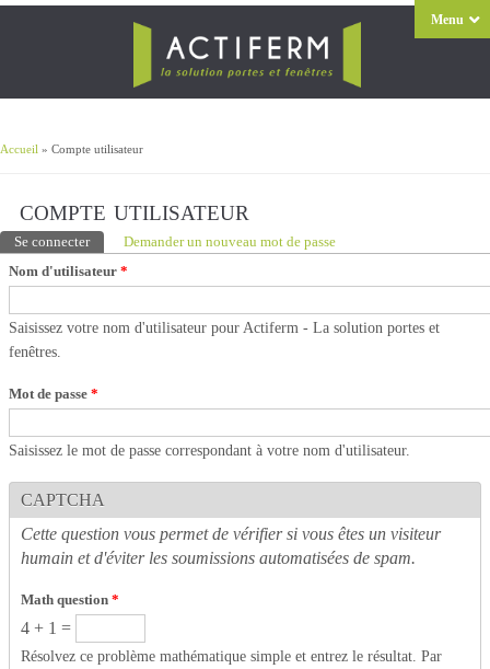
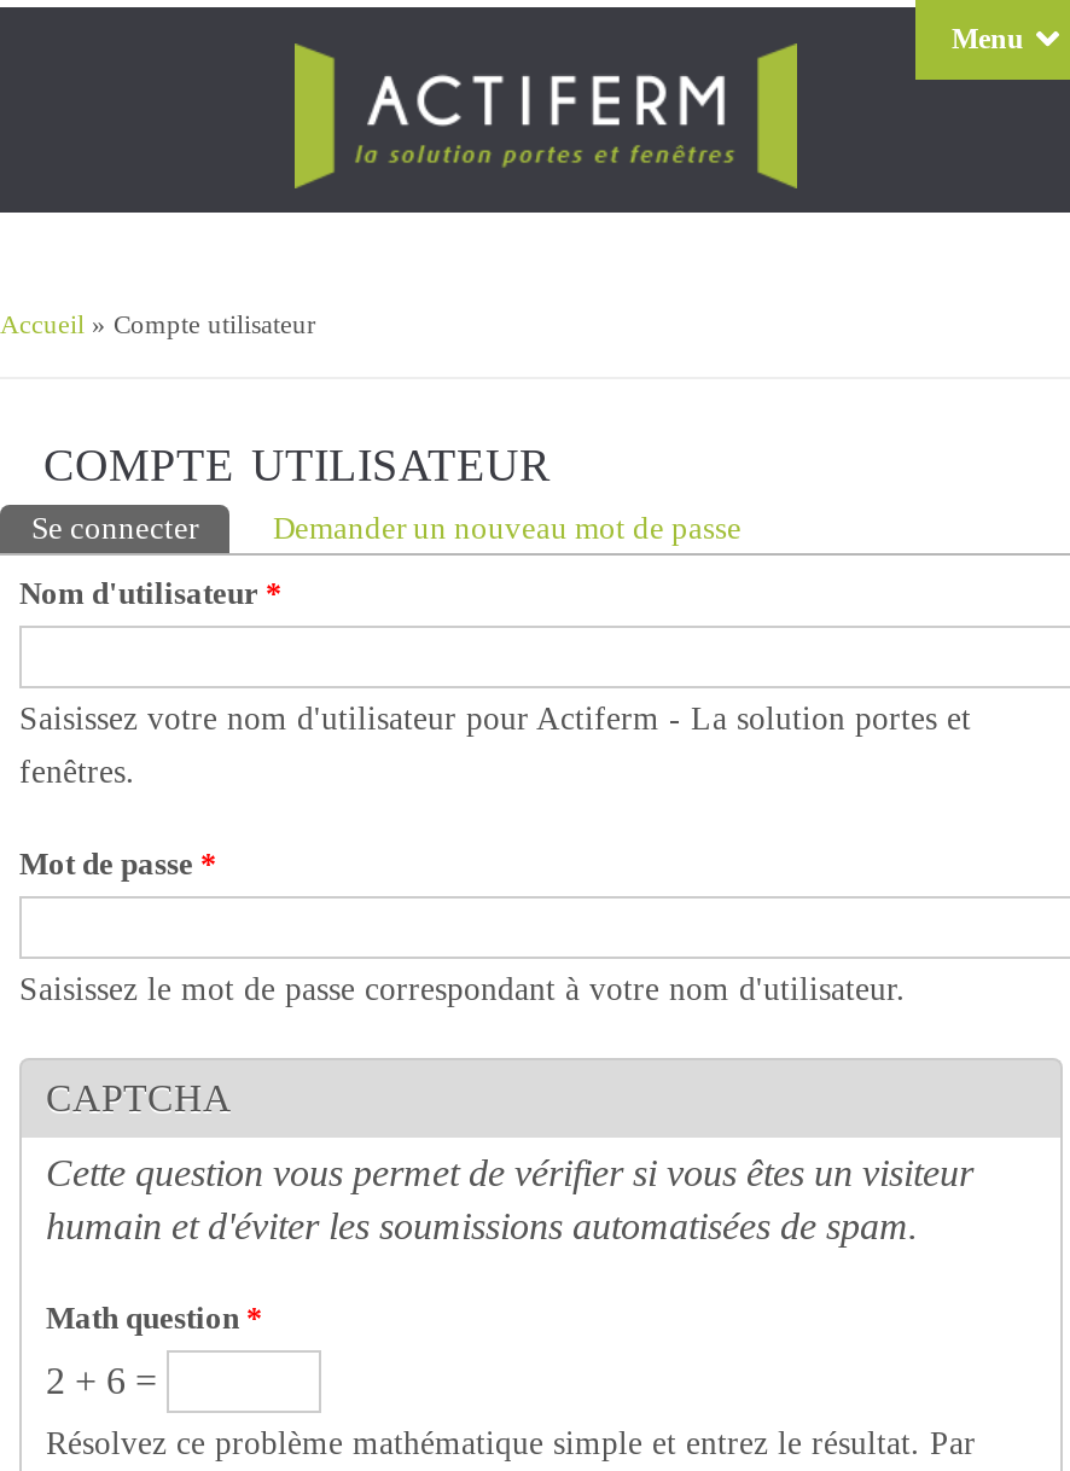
- 4 + 1 =
+ 2 + 6 =
